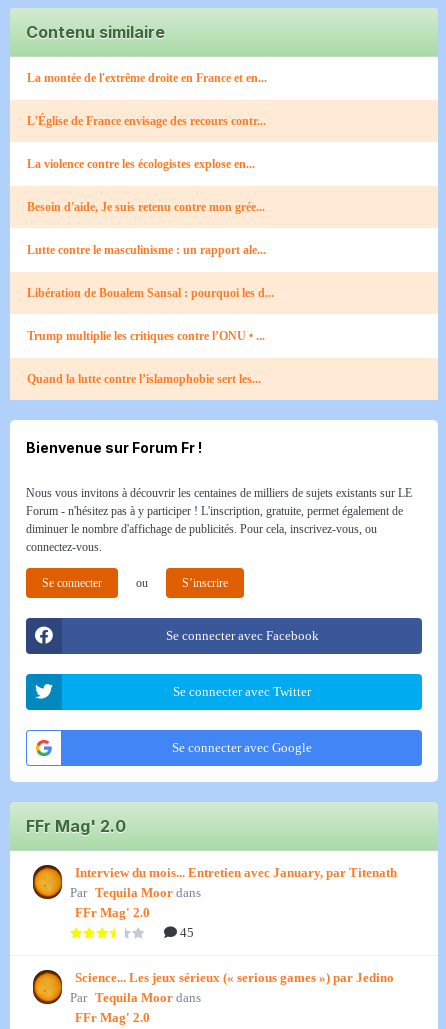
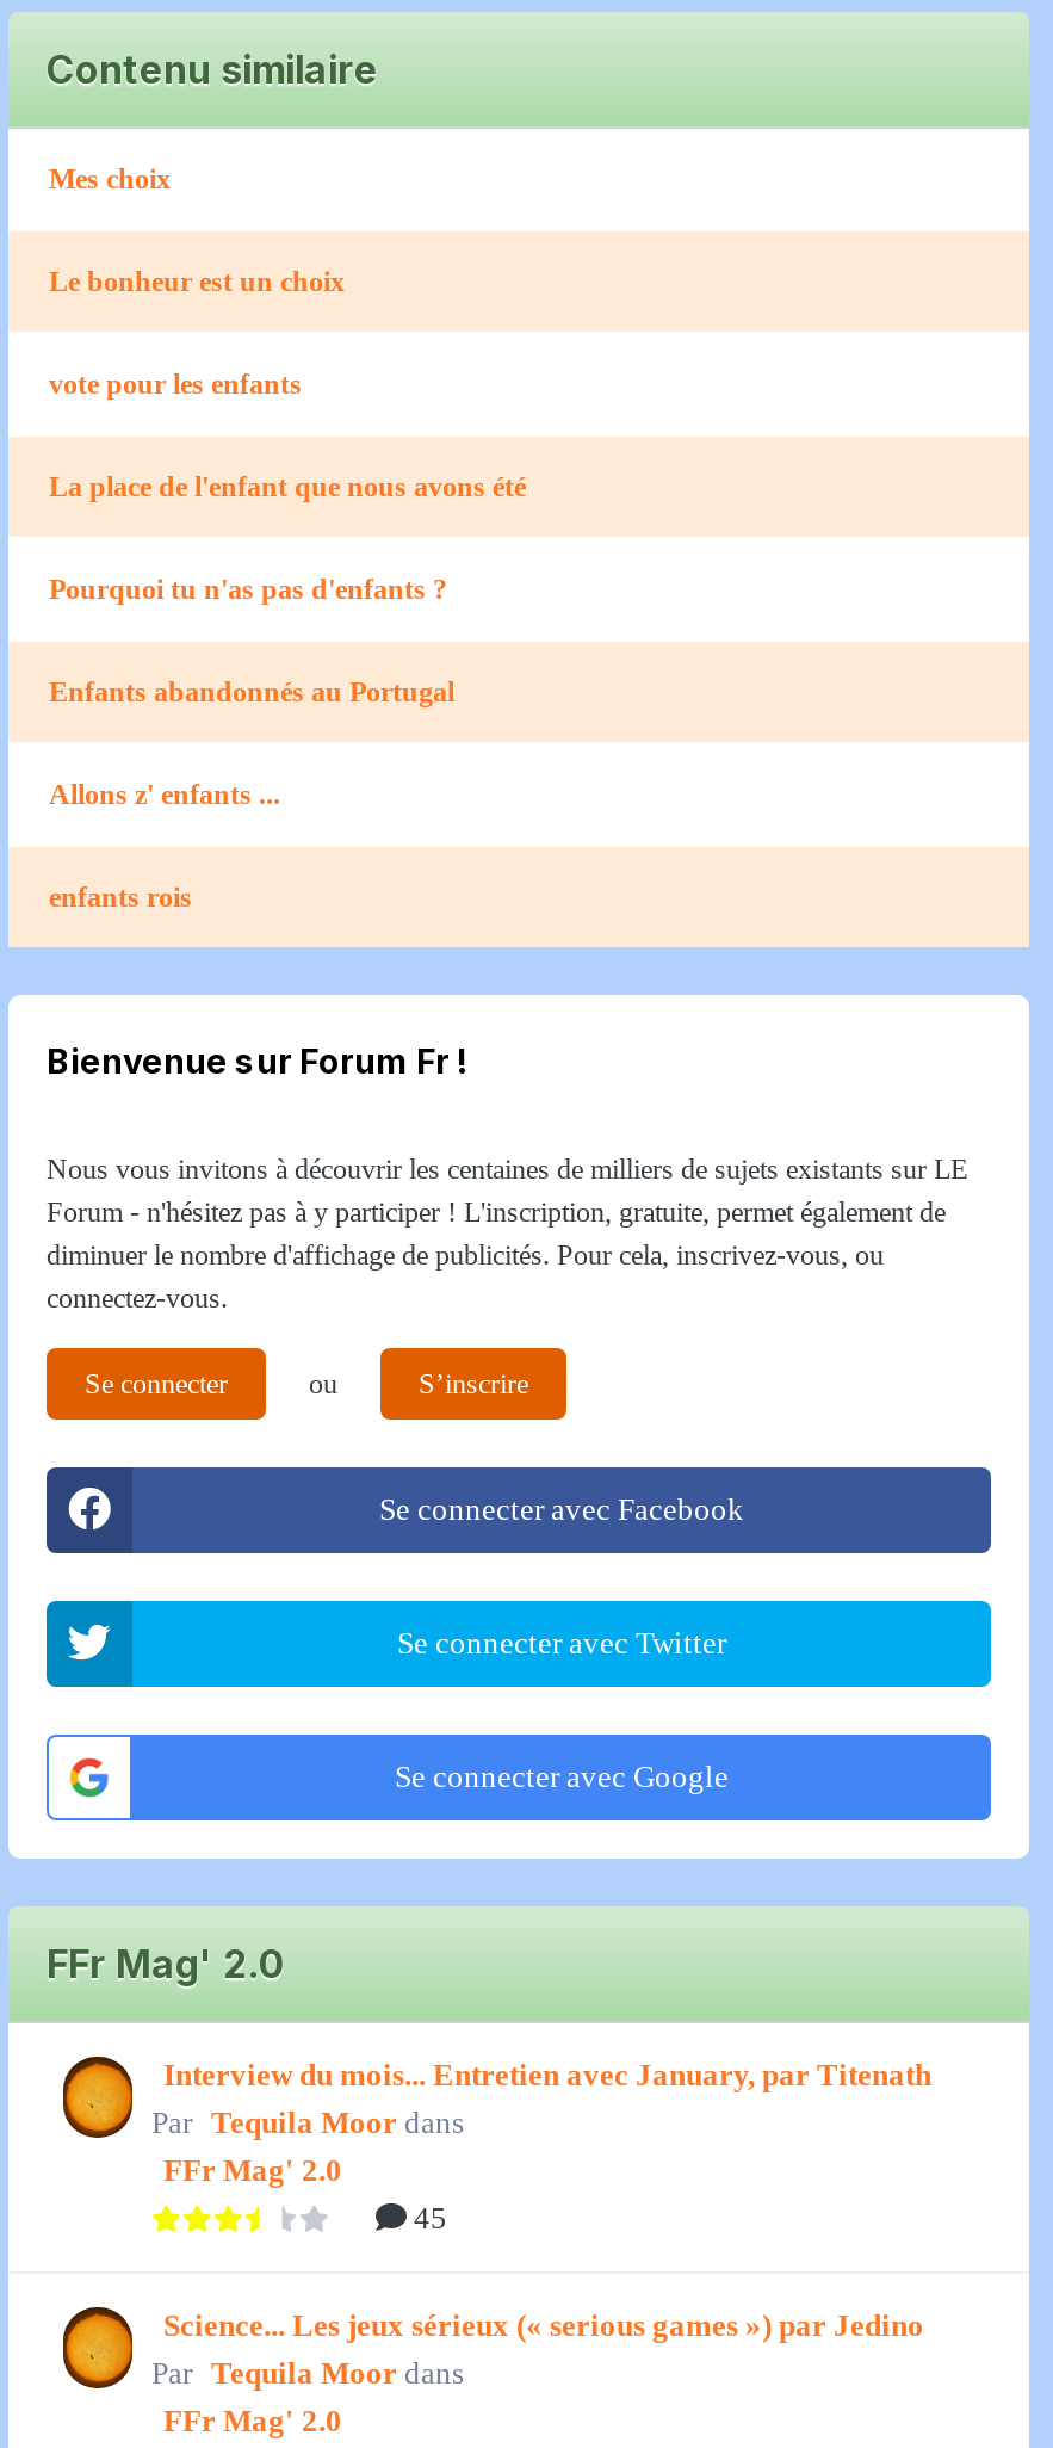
- La montée de l'extrême droite en France et en...
+ Mes choix

- L'Église de France envisage des recours contr...
+ Le bonheur est un choix

- La violence contre les écologistes explose en...
+ vote pour les enfants

- Besoin d'aide, Je suis retenu contre mon grée...
+ La place de l'enfant que nous avons été

- Lutte contre le masculinisme : un rapport ale...
+ Pourquoi tu n'as pas d'enfants ?

- Libération de Boualem Sansal : pourquoi les d...
+ Enfants abandonnés au Portugal

- Trump multiplie les critiques contre l’ONU • ...
+ Allons z' enfants ...

- Quand la lutte contre l’islamophobie sert les...
+ enfants rois
